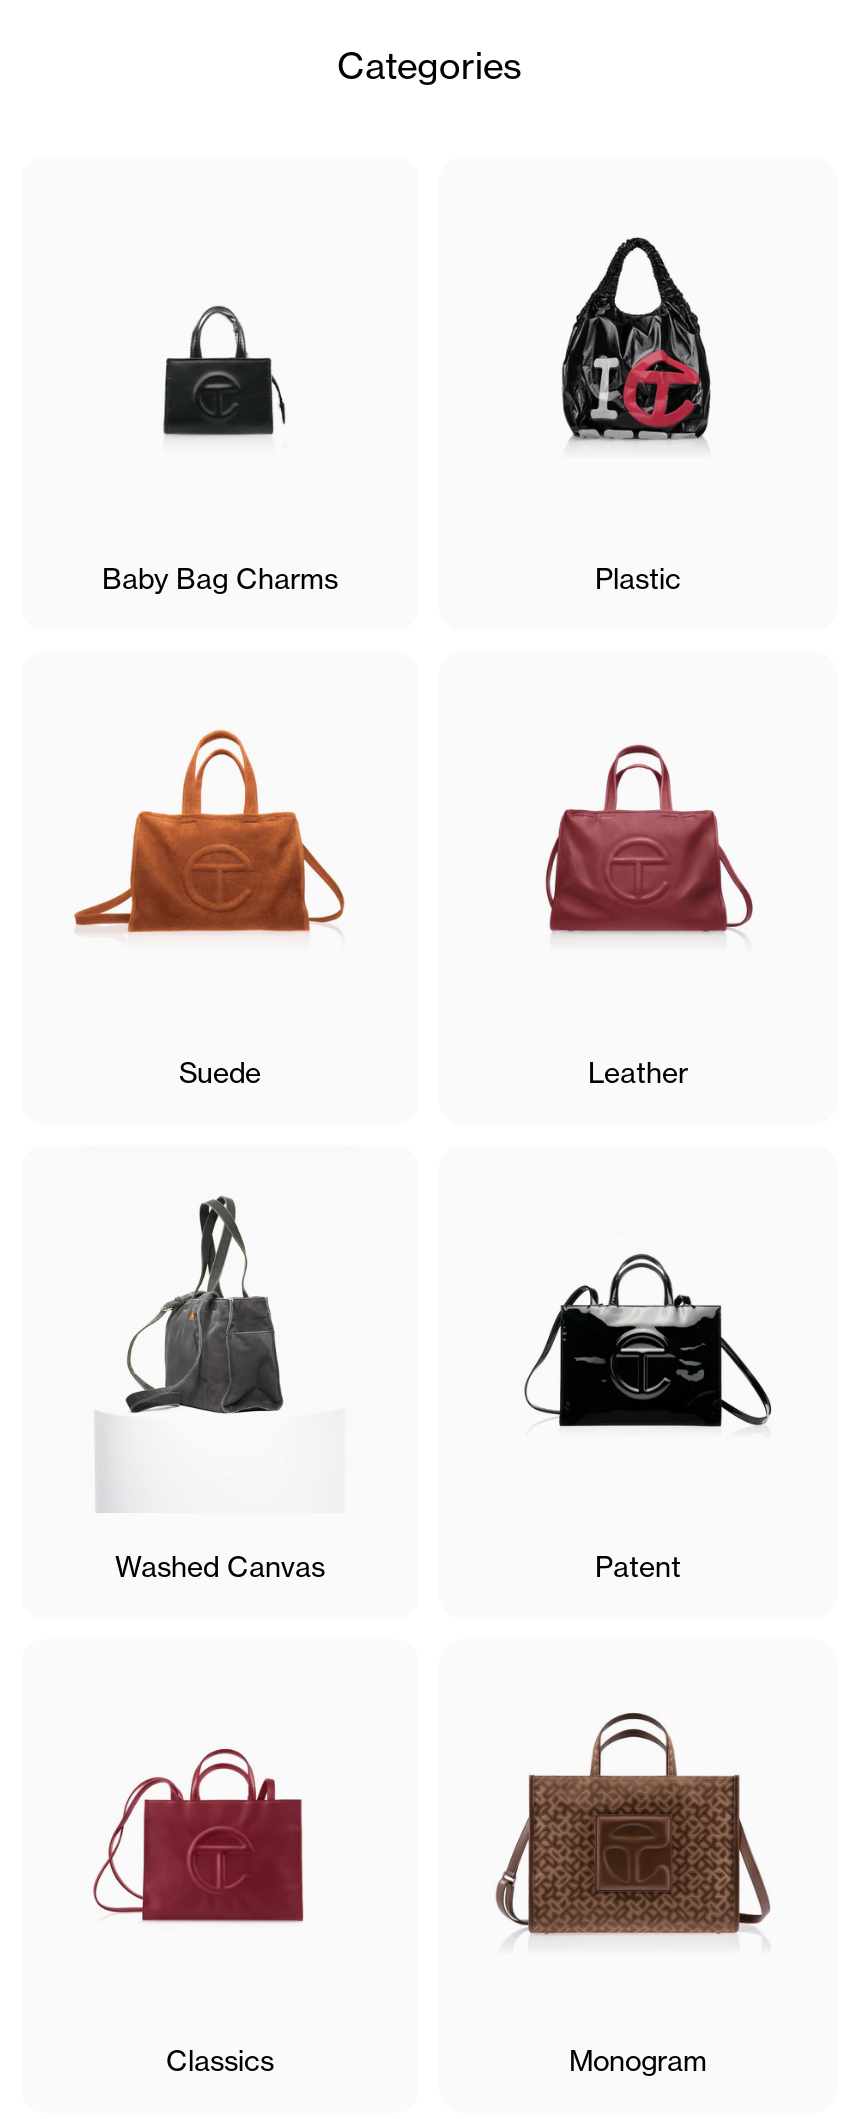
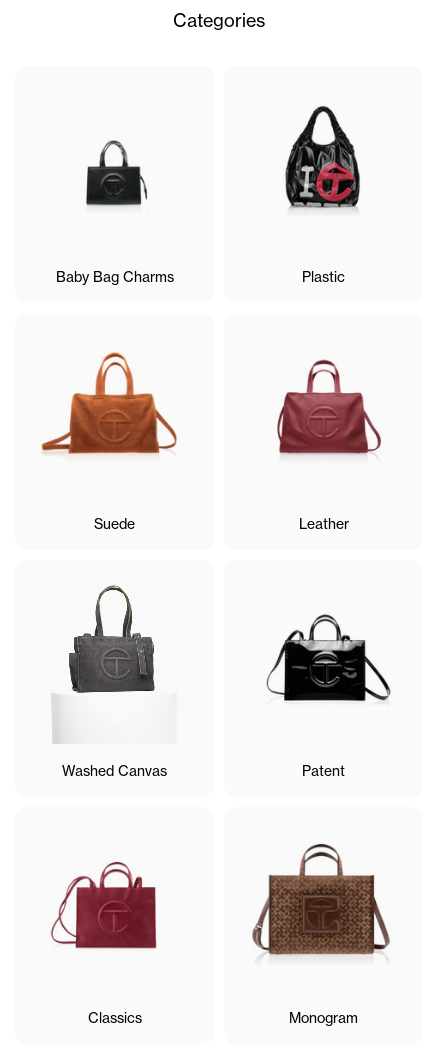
- [image]
+ [image]
